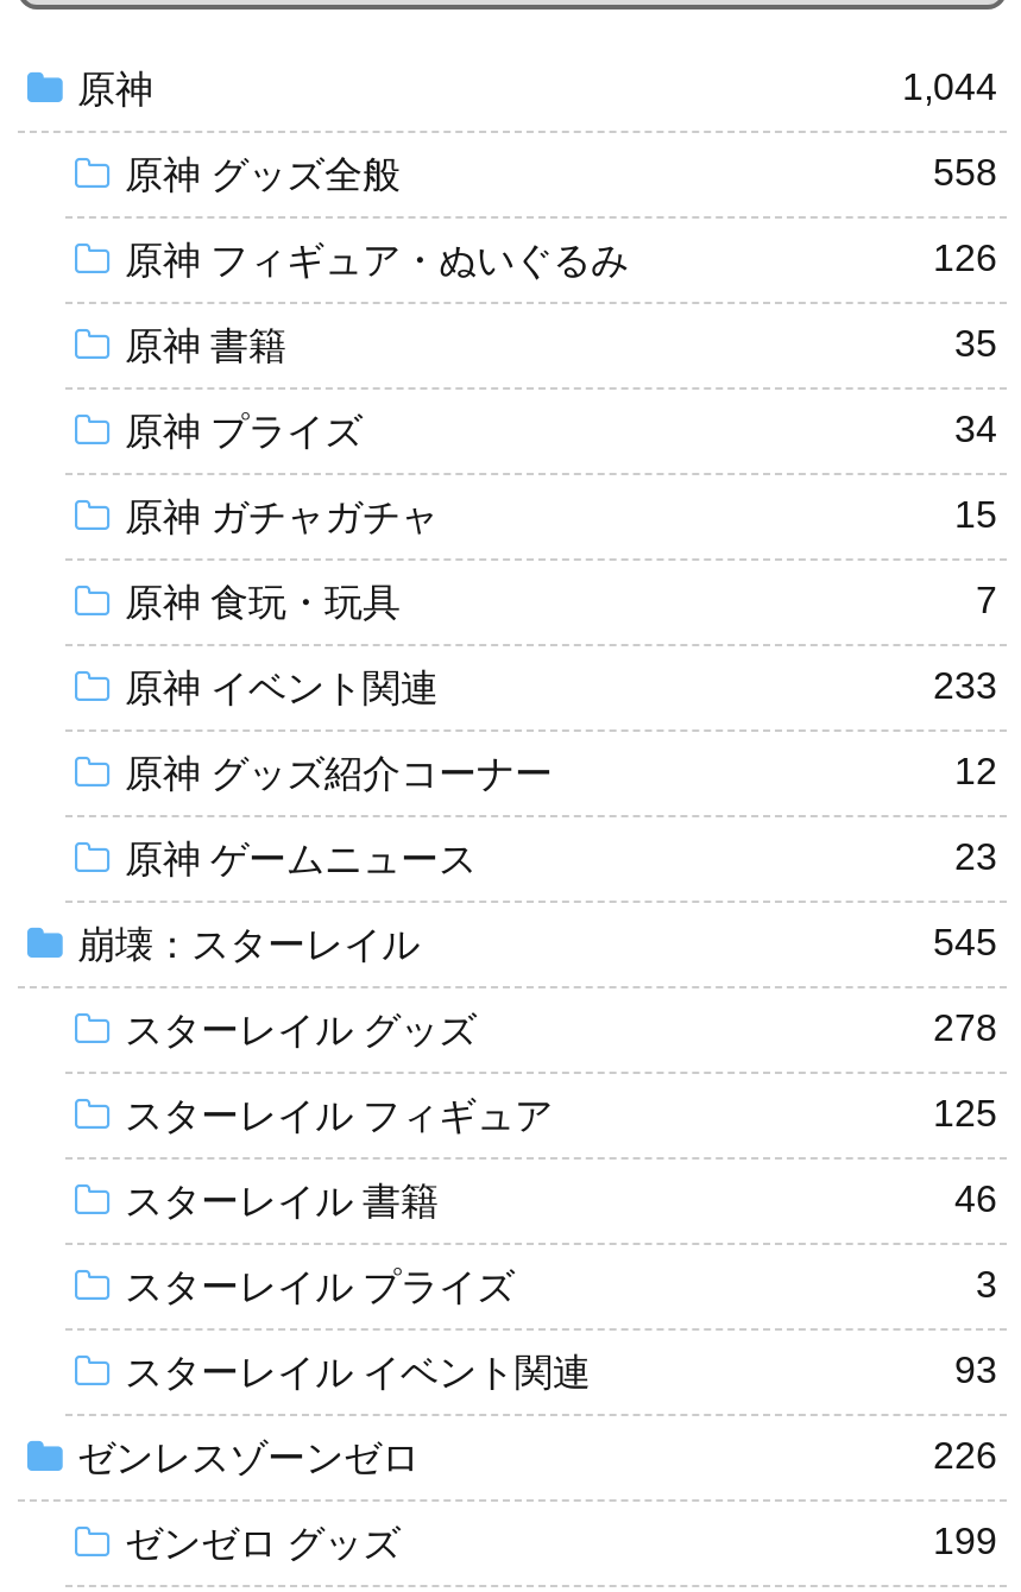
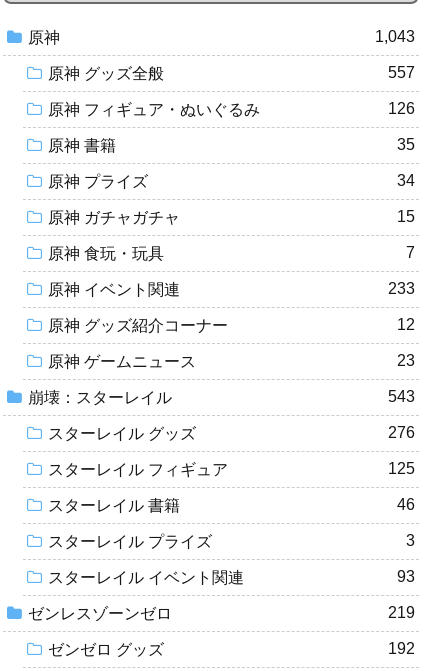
- 1,044
+ 1,043

- 558
+ 557

- 545
+ 543

- 278
+ 276

- 226
+ 219

- 199
+ 192
